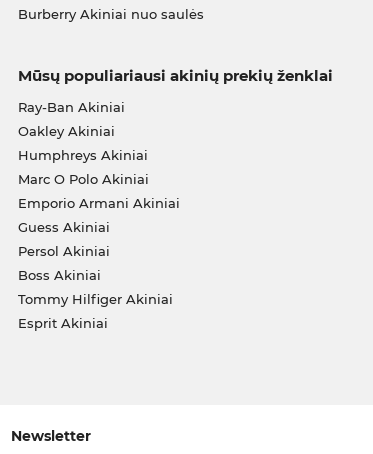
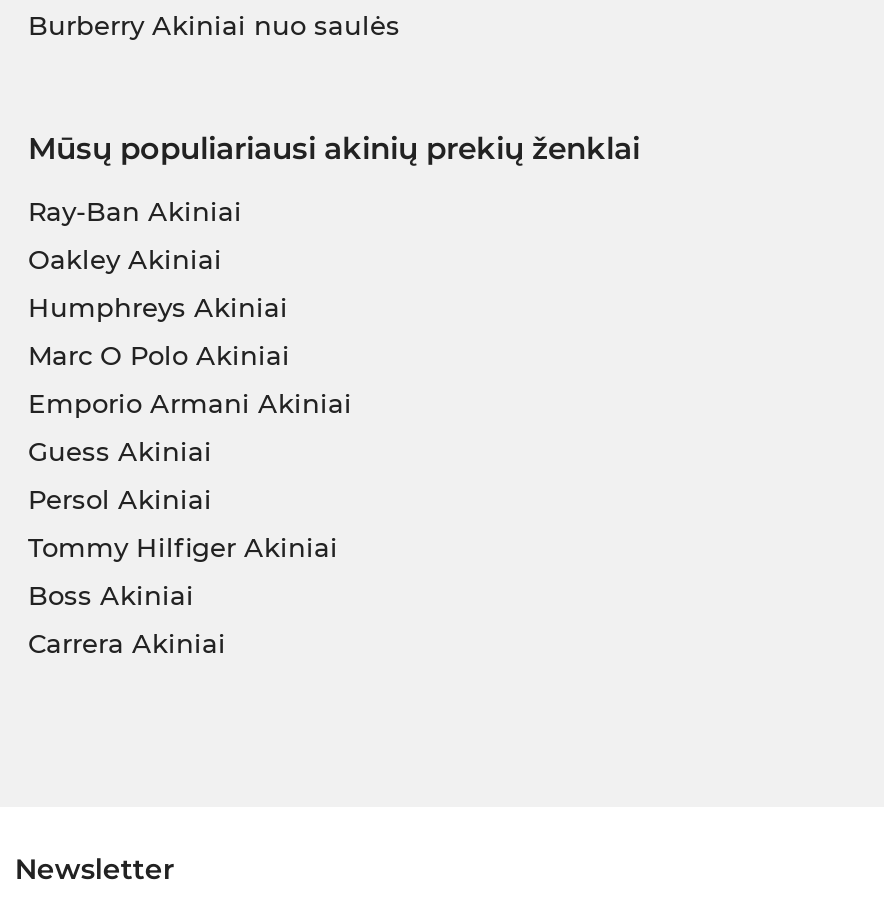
moved down: Boss Akiniai

moved up: Tommy Hilfiger Akiniai

- Esprit Akiniai
+ Carrera Akiniai
